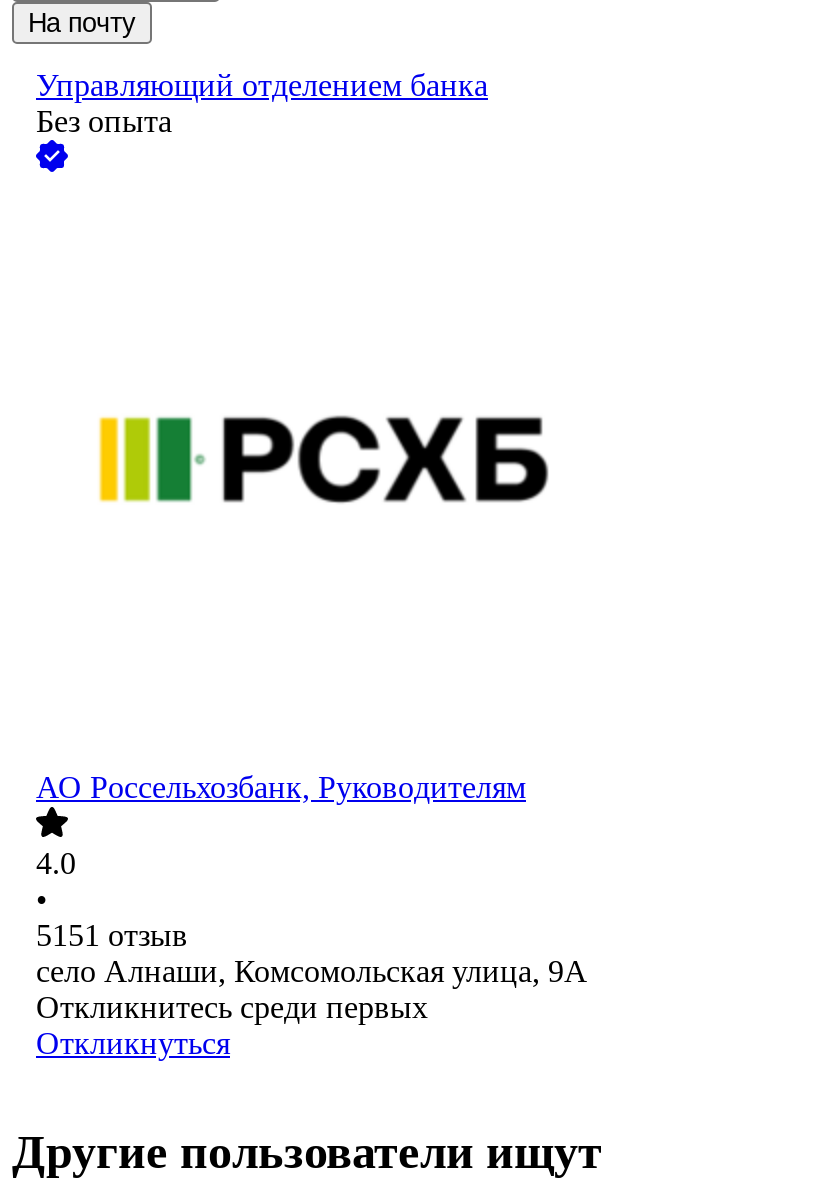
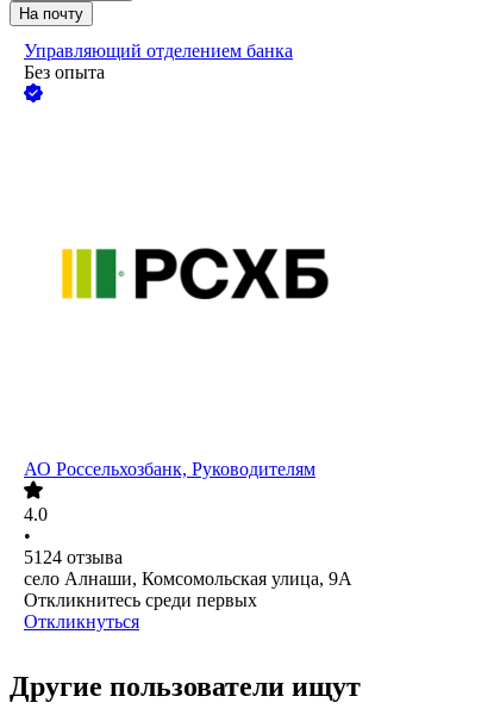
- 5151 отзыв
+ 5124 отзыва
